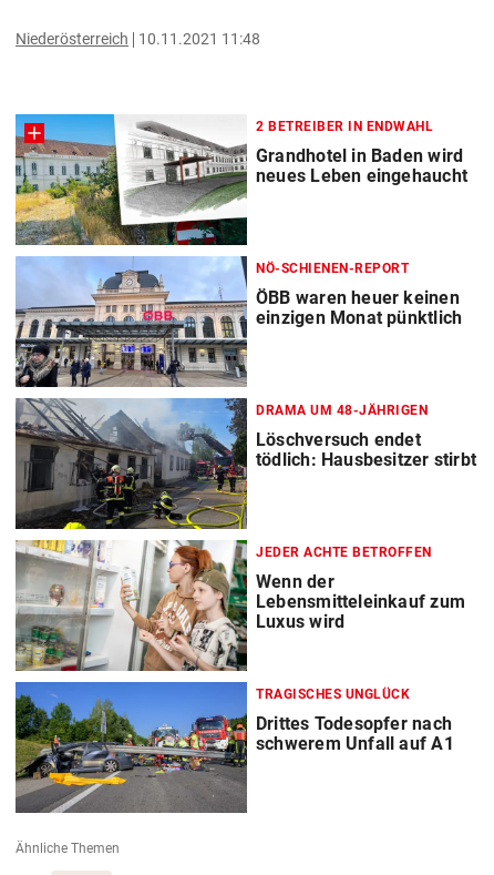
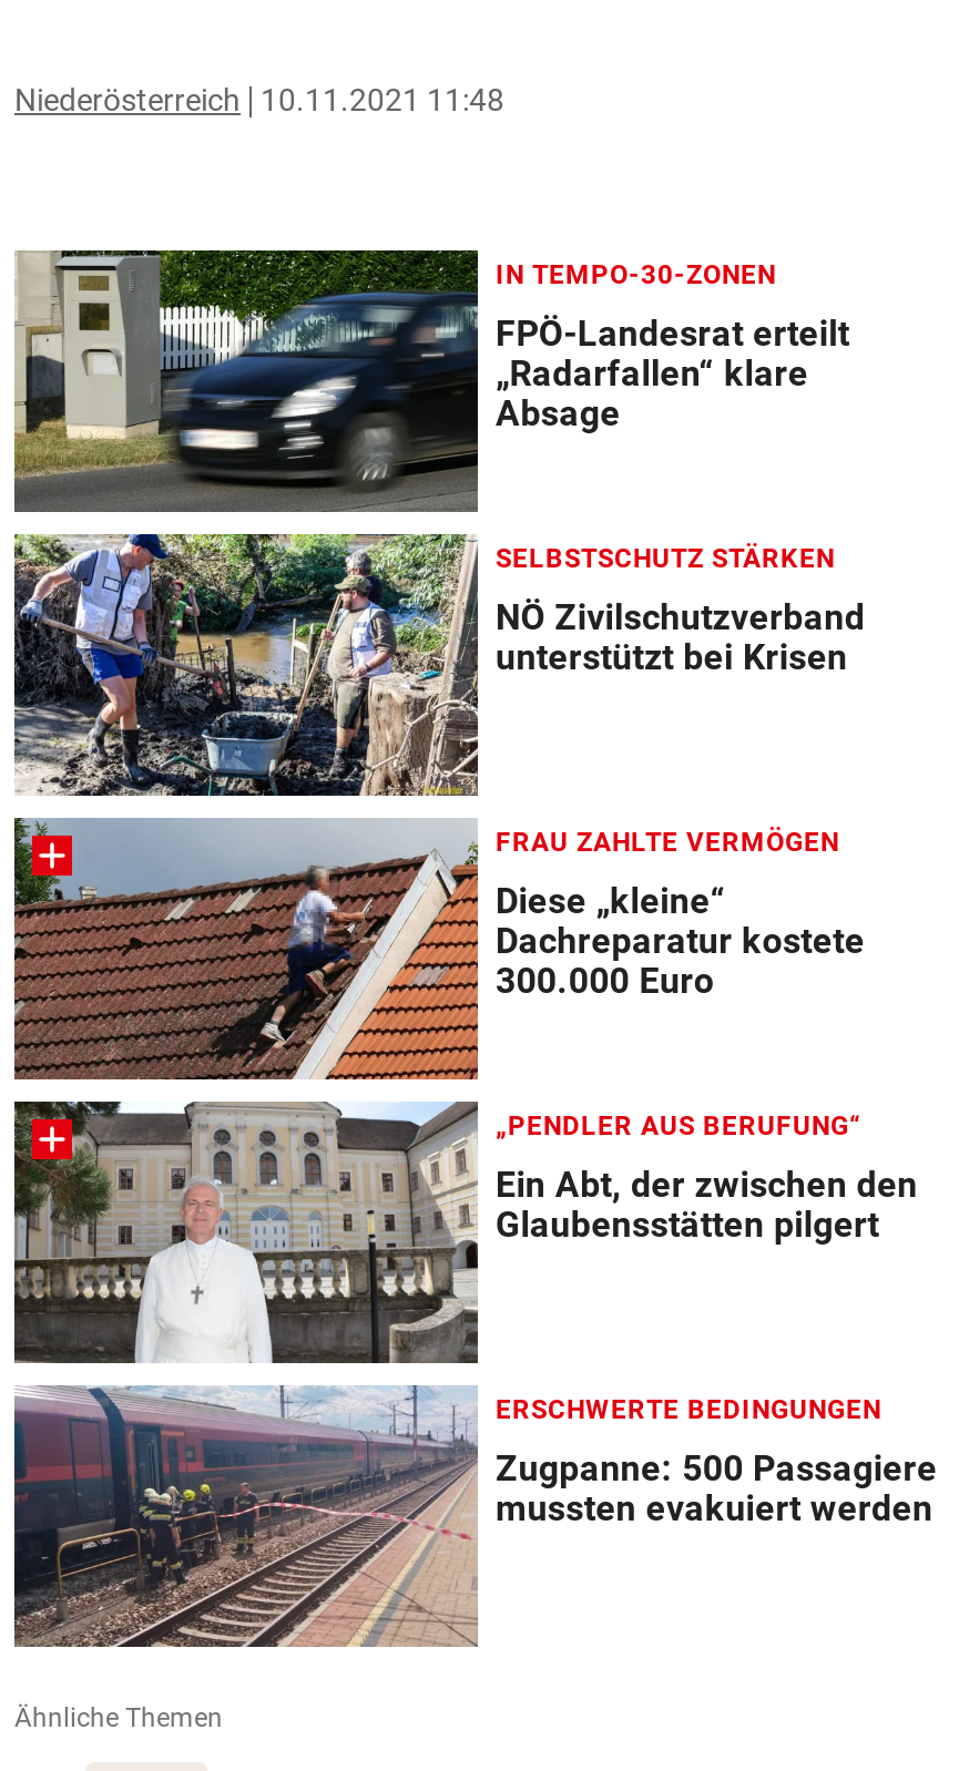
- [image]
- 2 BETREIBER IN ENDWAHL
+ [image]
+ IN TEMPO-30-ZONEN

- Grandhotel in Baden wird
- neues Leben eingehaucht
+ FPÖ-Landesrat erteilt
+ „Radarfallen“ klare
+ Absage

- [image]
- NÖ-SCHIENEN-REPORT
+ [image]
+ SELBSTSCHUTZ STÄRKEN

- ÖBB waren heuer keinen
- einzigen Monat pünktlich
+ NÖ Zivilschutzverband
+ unterstützt bei Krisen

- [image]
- DRAMA UM 48-JÄHRIGEN
+ [image]
+ FRAU ZAHLTE VERMÖGEN

- Löschversuch endet
- tödlich: Hausbesitzer stirbt
+ Diese „kleine“
+ Dachreparatur kostete
+ 300.000 Euro

- [image]
- JEDER ACHTE BETROFFEN
+ [image]
+ „PENDLER AUS BERUFUNG“

- Wenn der
- Lebensmitteleinkauf zum
- Luxus wird
+ Ein Abt, der zwischen den
+ Glaubensstätten pilgert

- [image]
- TRAGISCHES UNGLÜCK
+ [image]
+ ERSCHWERTE BEDINGUNGEN

- Drittes Todesopfer nach
- schwerem Unfall auf A1
+ Zugpanne: 500 Passagiere
+ mussten evakuiert werden
